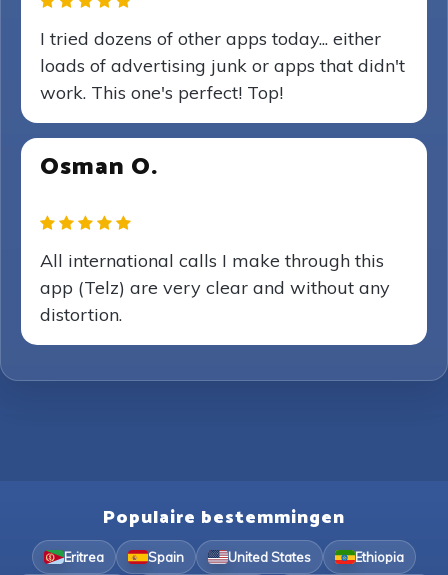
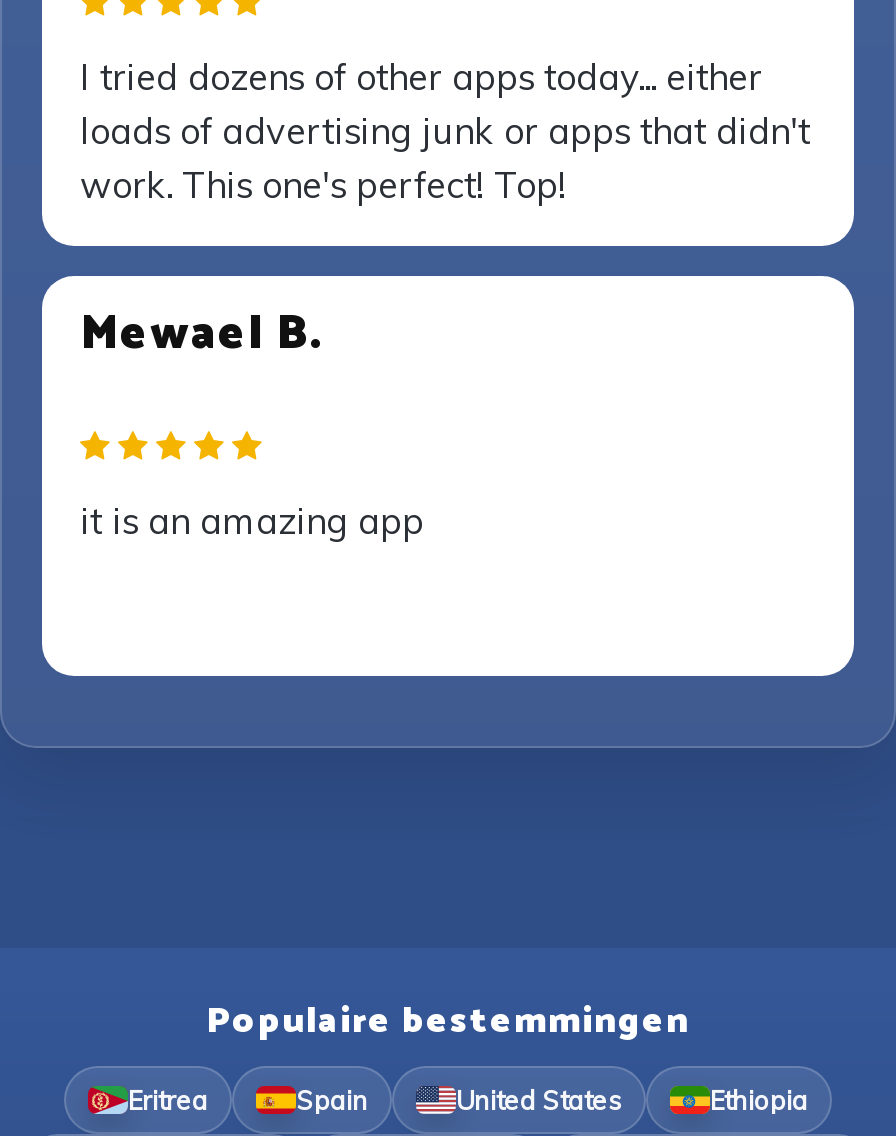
- Osman O.
+ Mewael B.

- All international calls I make through this
- app (Telz) are very clear and without any
- distortion.
+ it is an amazing app
